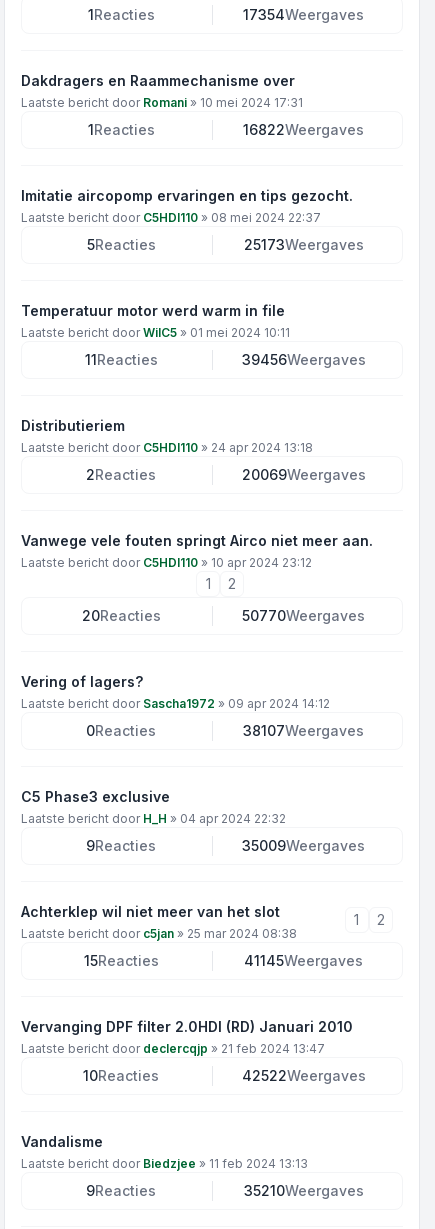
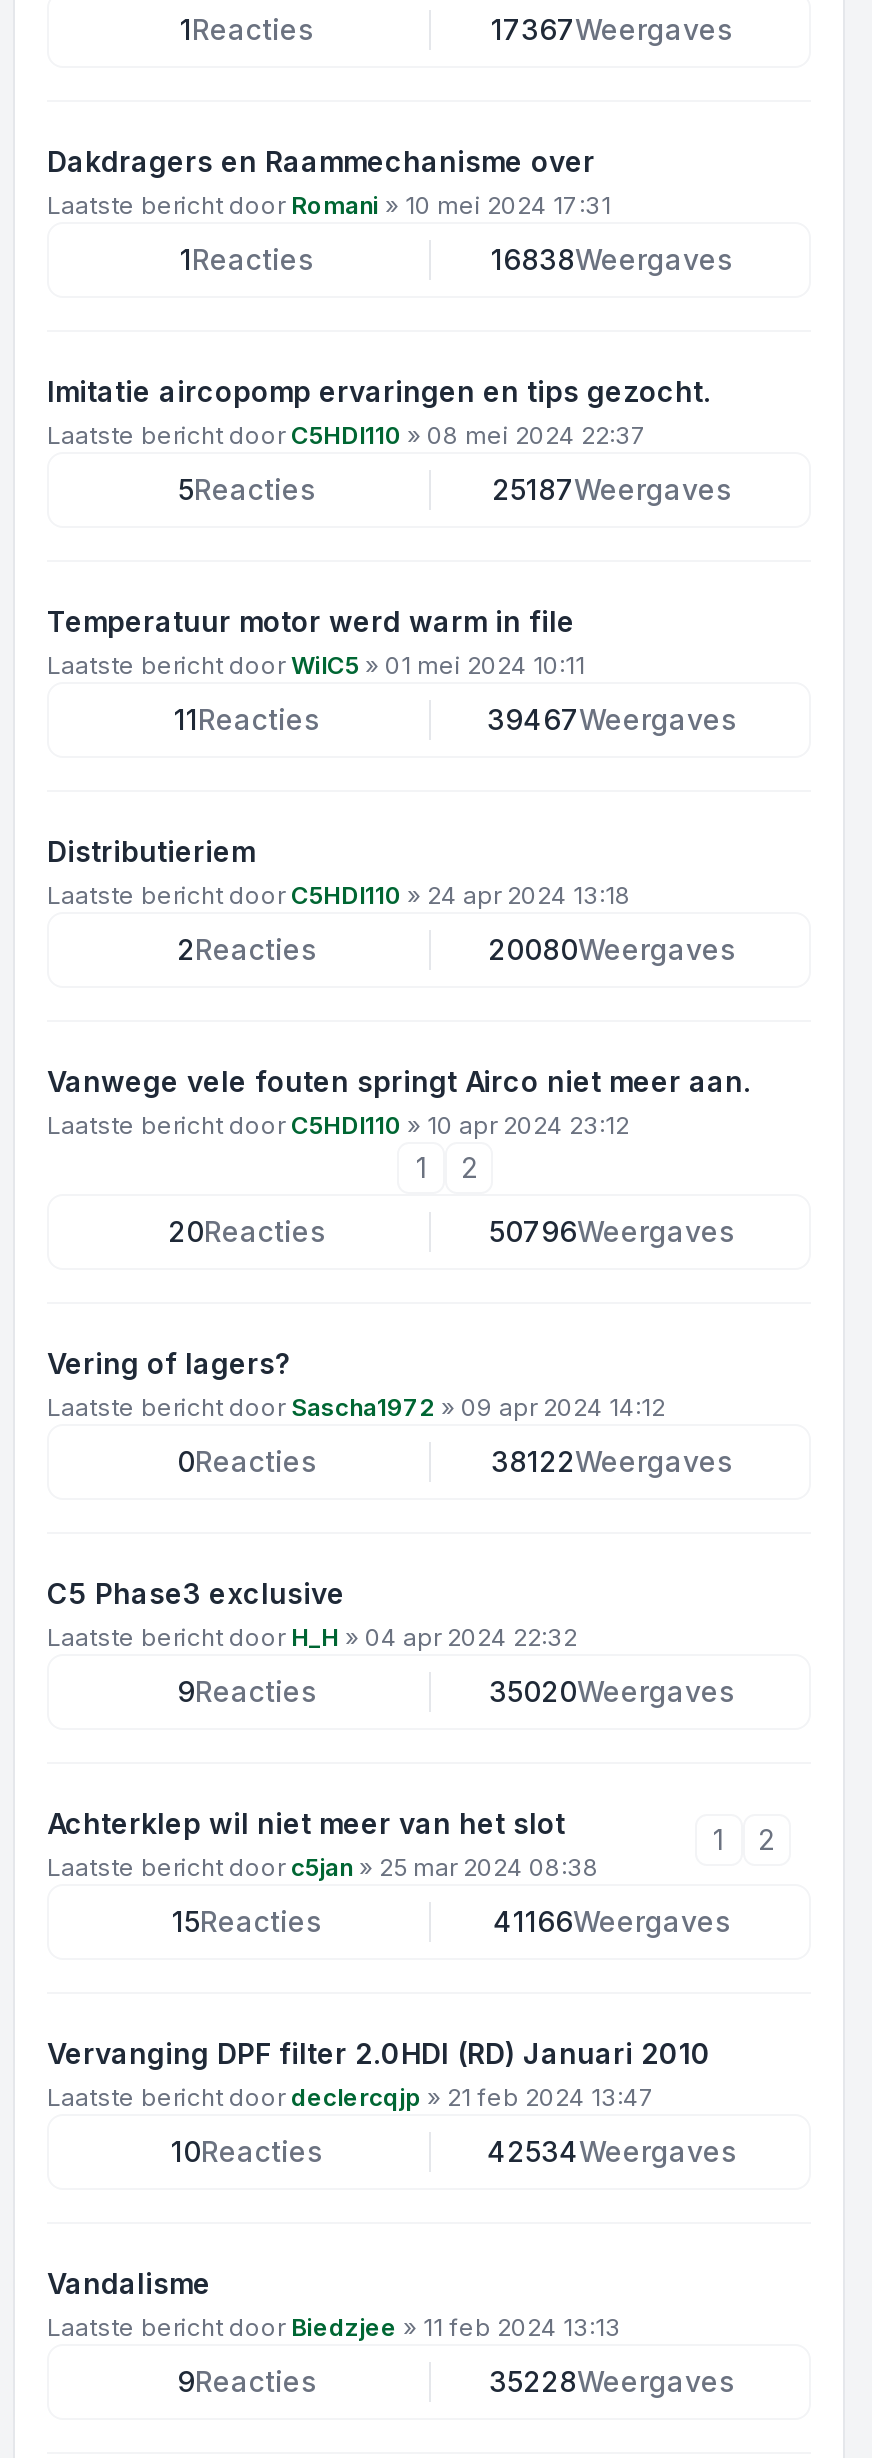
- 17354Weergaves
+ 17367Weergaves

- 16822Weergaves
+ 16838Weergaves

- 25173Weergaves
+ 25187Weergaves

- 39456Weergaves
+ 39467Weergaves

- 20069Weergaves
+ 20080Weergaves

- 50770Weergaves
+ 50796Weergaves

- 38107Weergaves
+ 38122Weergaves

- 35009Weergaves
+ 35020Weergaves

- 41145Weergaves
+ 41166Weergaves

- 42522Weergaves
+ 42534Weergaves

- 35210Weergaves
+ 35228Weergaves
